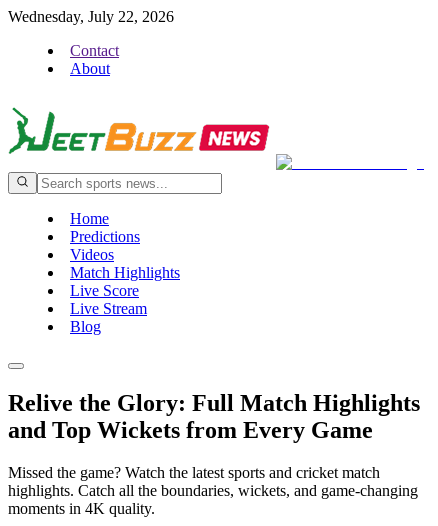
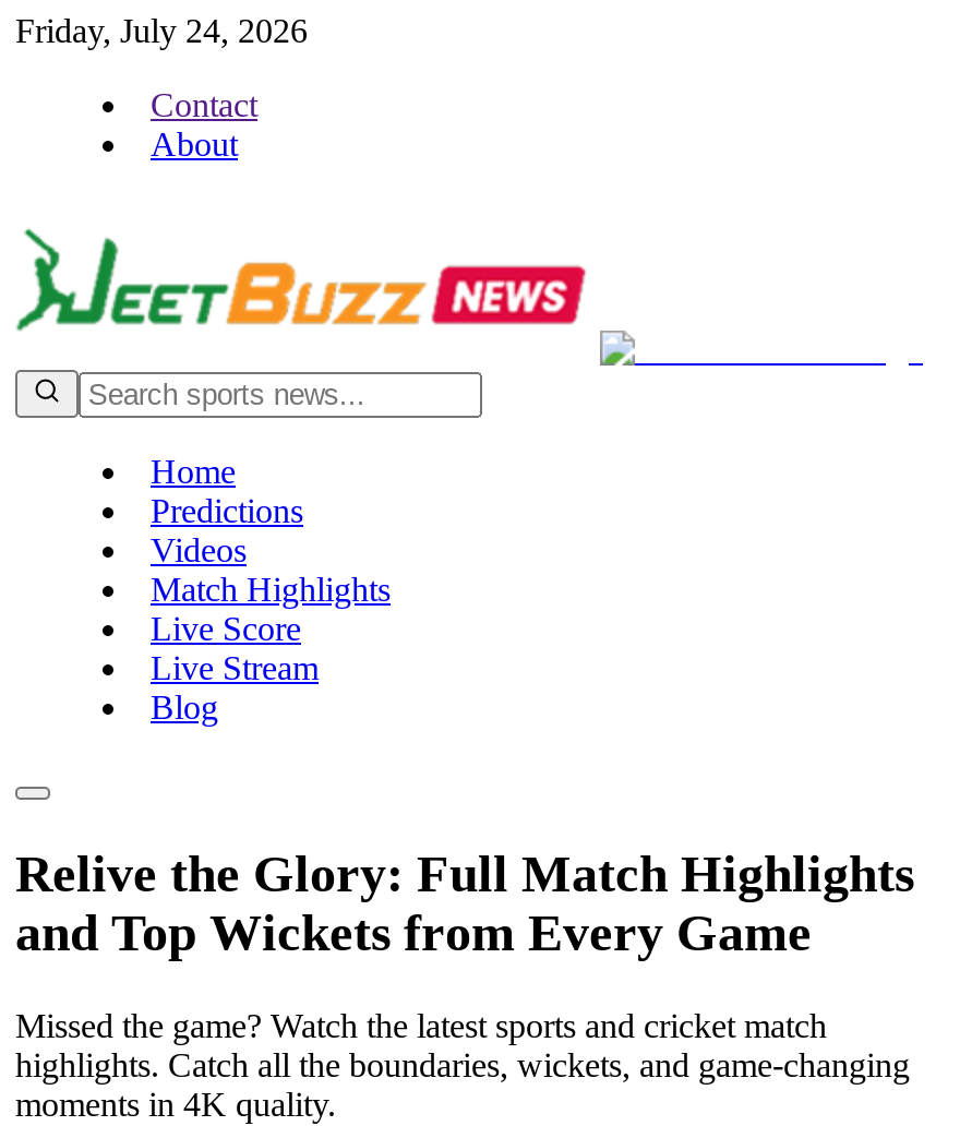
- Wednesday, July 22, 2026
+ Friday, July 24, 2026
